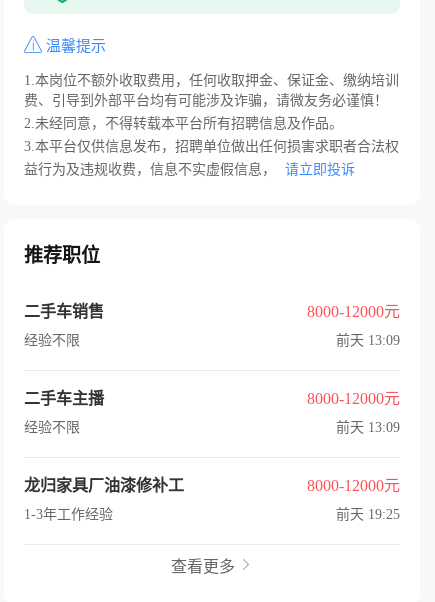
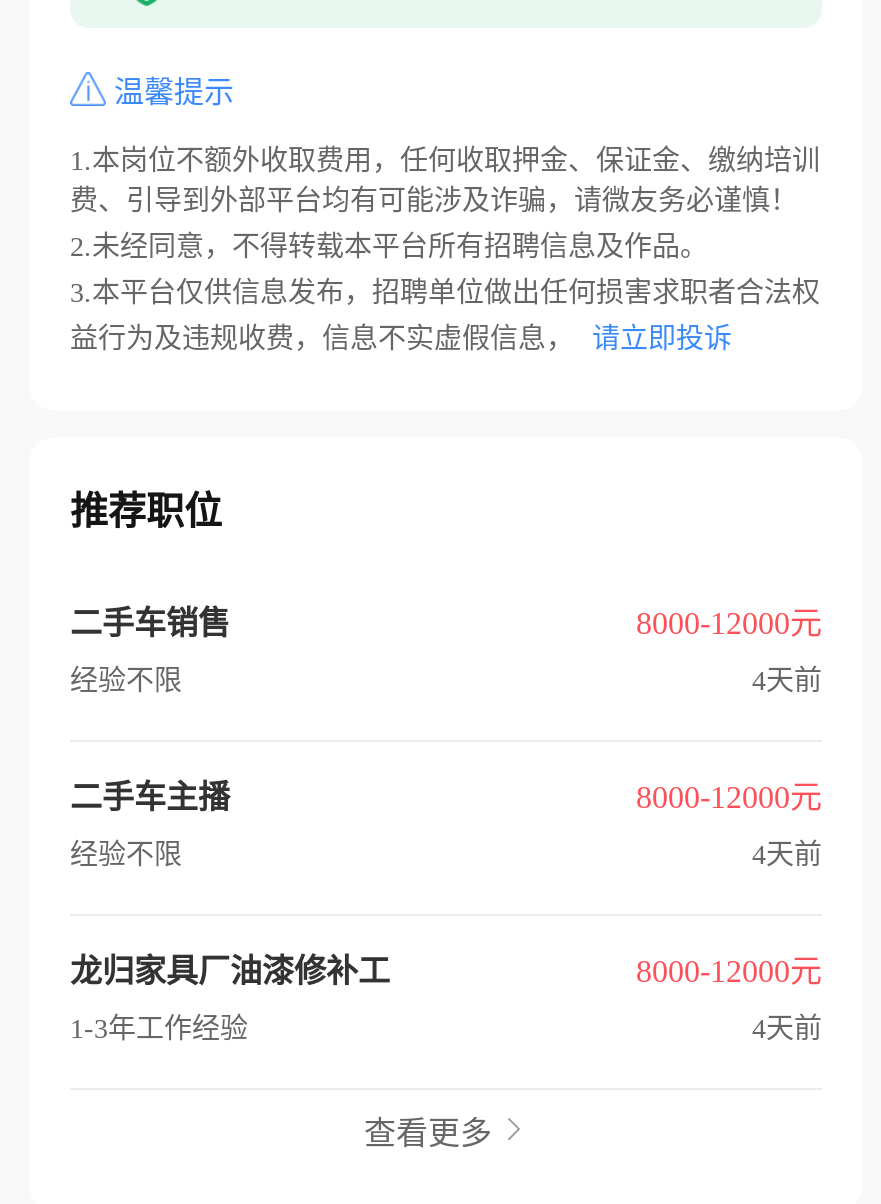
- 前天 13:09
+ 4天前

- 前天 13:09
+ 4天前

- 前天 19:25
+ 4天前
